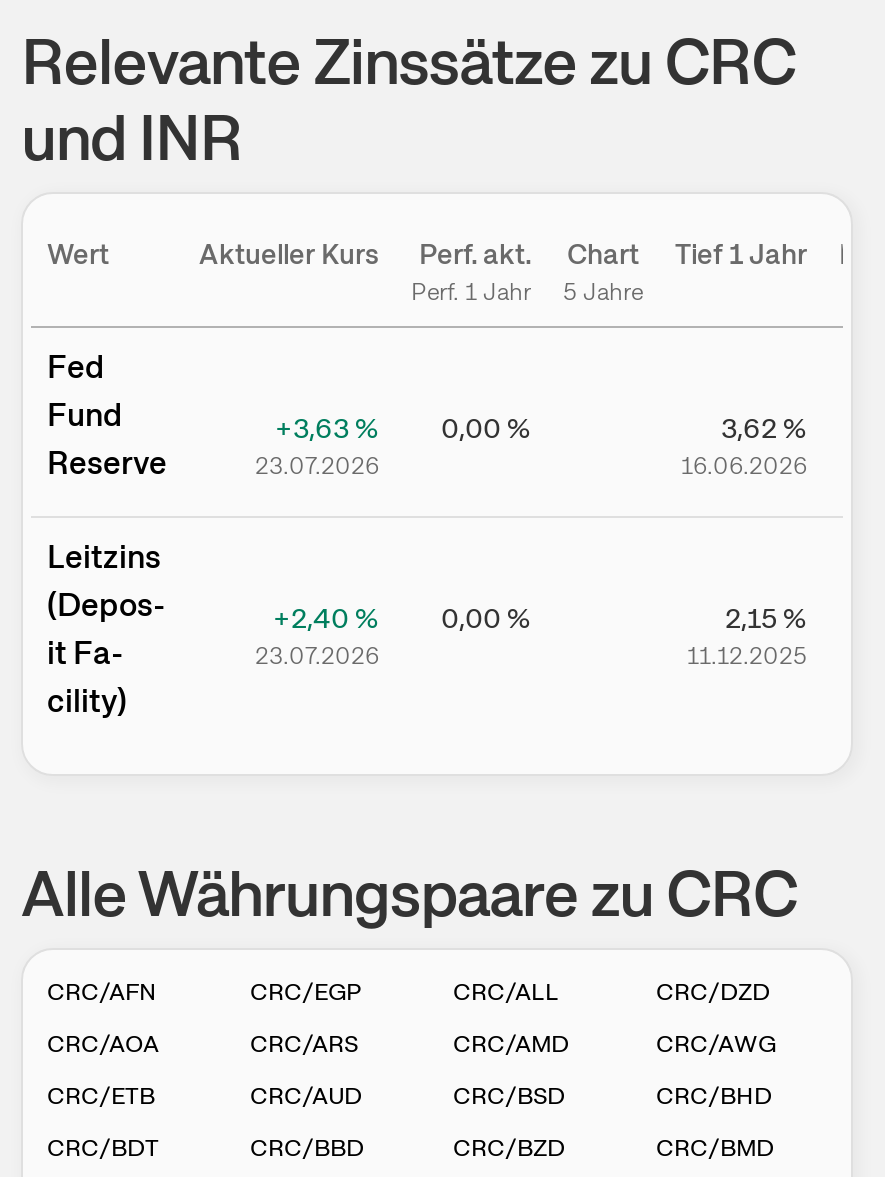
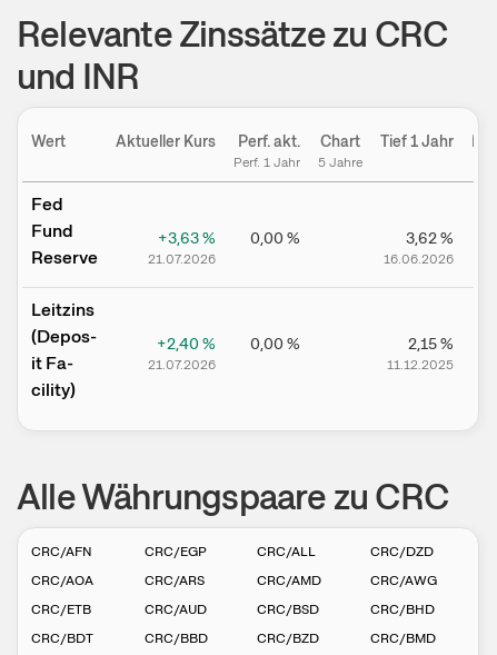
- 23.07.2026
+ 21.07.2026

- 23.07.2026
+ 21.07.2026
